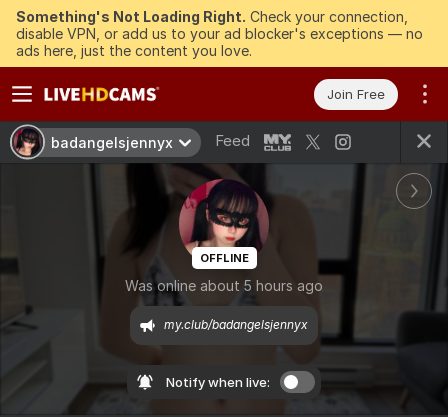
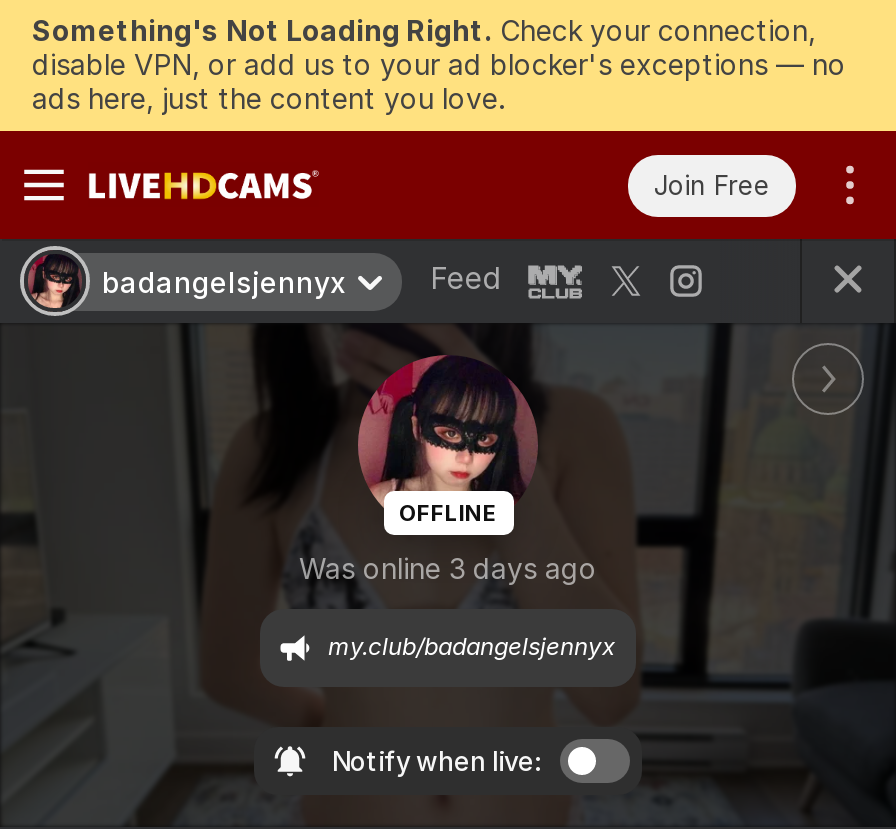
- Was online about 5 hours ago
+ Was online 3 days ago
